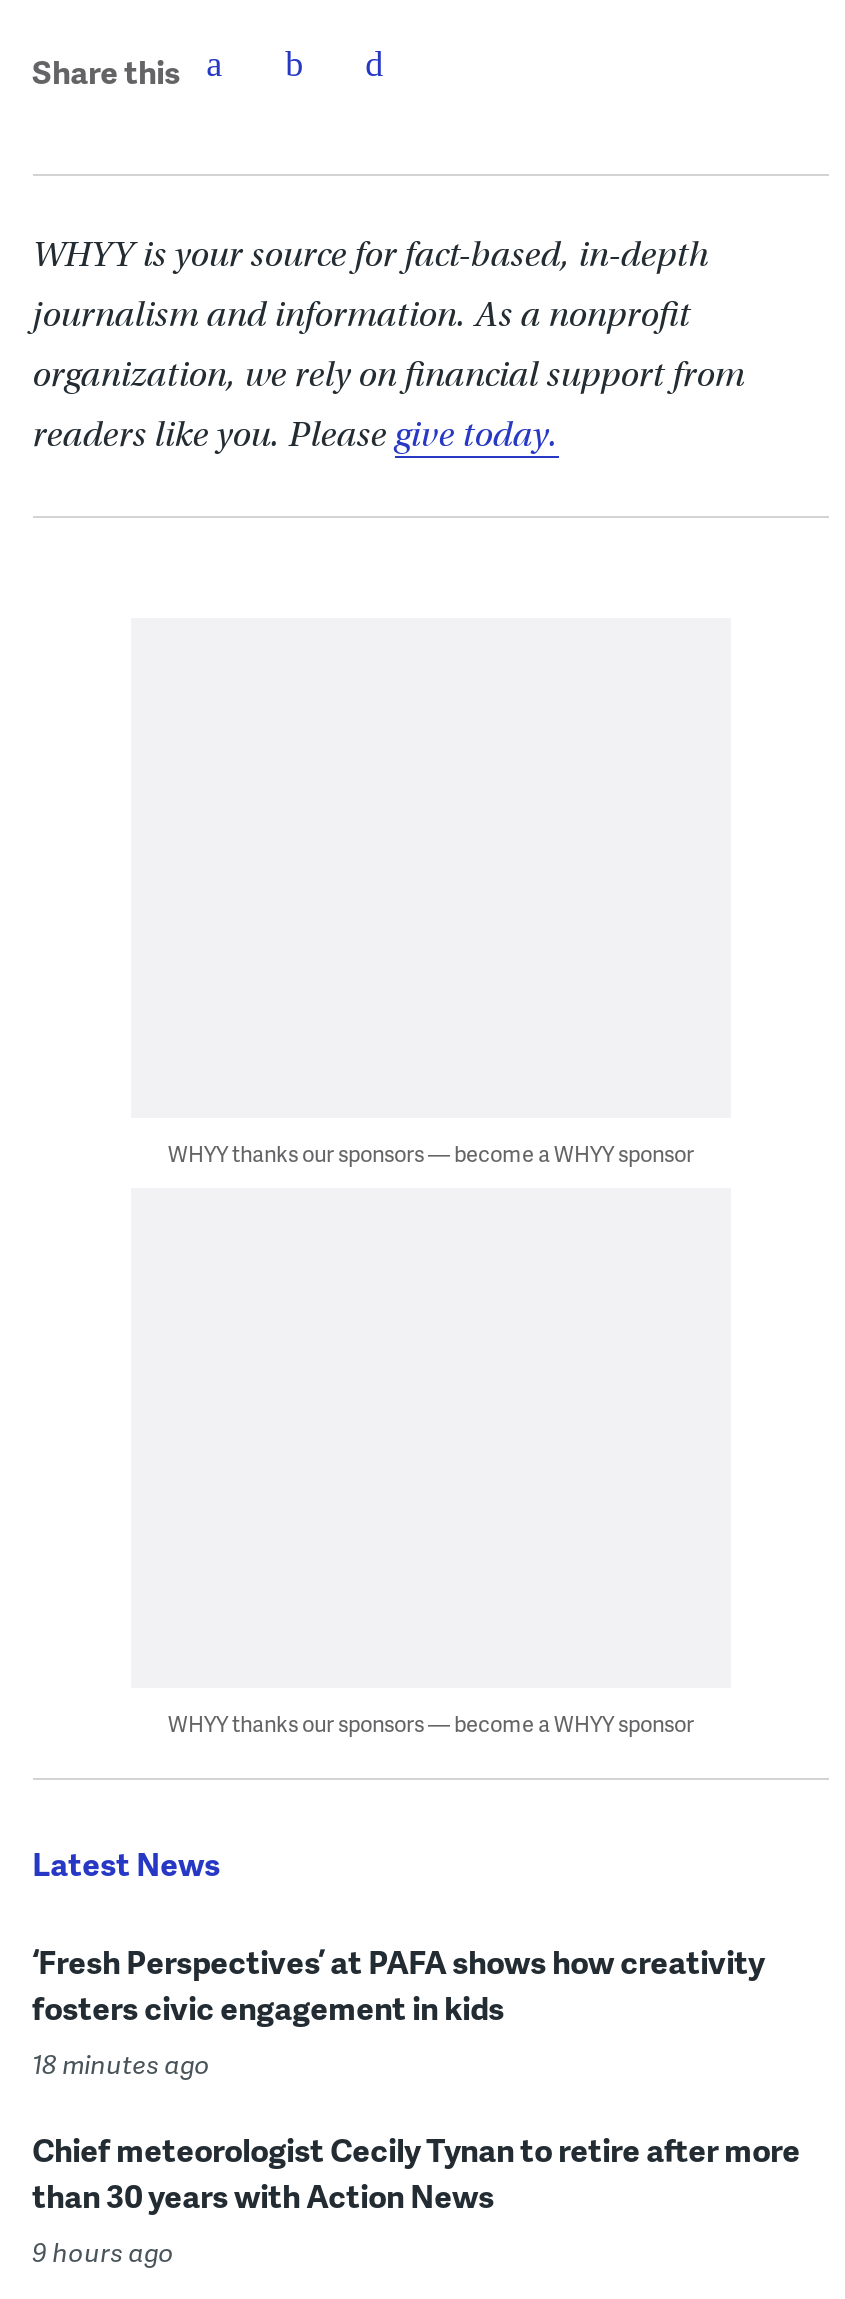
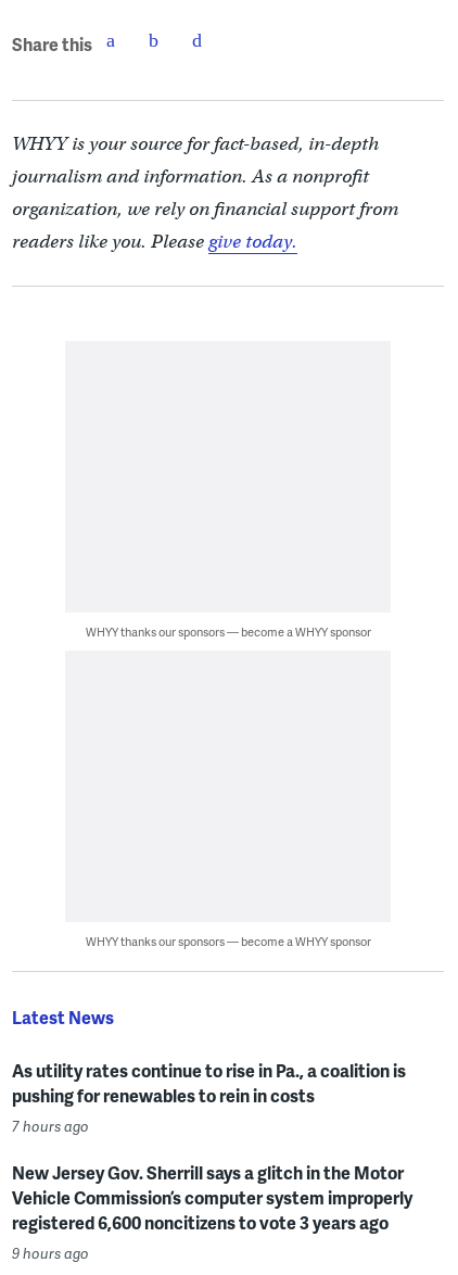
- ‘Fresh Perspectives’ at PAFA shows how creativity
- fosters civic engagement in kids
- 18 minutes ago
+ As utility rates continue to rise in Pa., a coalition is
+ pushing for renewables to rein in costs
+ 7 hours ago

- Chief meteorologist Cecily Tynan to retire after more
- than 30 years with Action News
+ New Jersey Gov. Sherrill says a glitch in the Motor
+ Vehicle Commission’s computer system improperly
+ registered 6,600 noncitizens to vote 3 years ago
